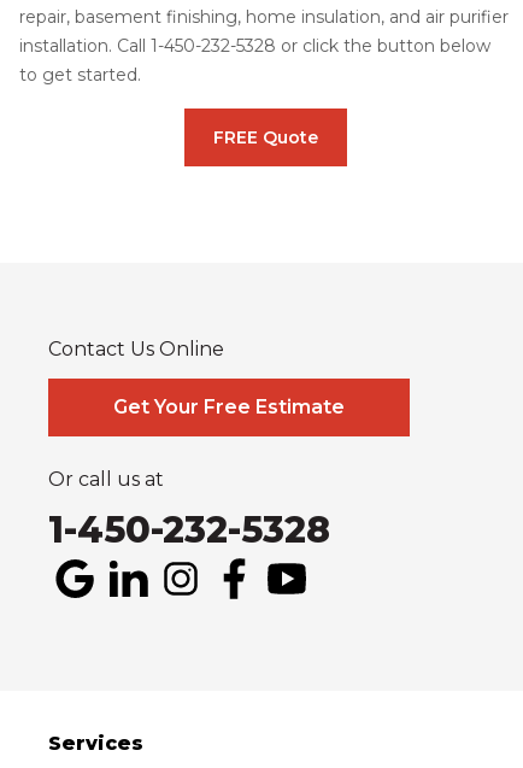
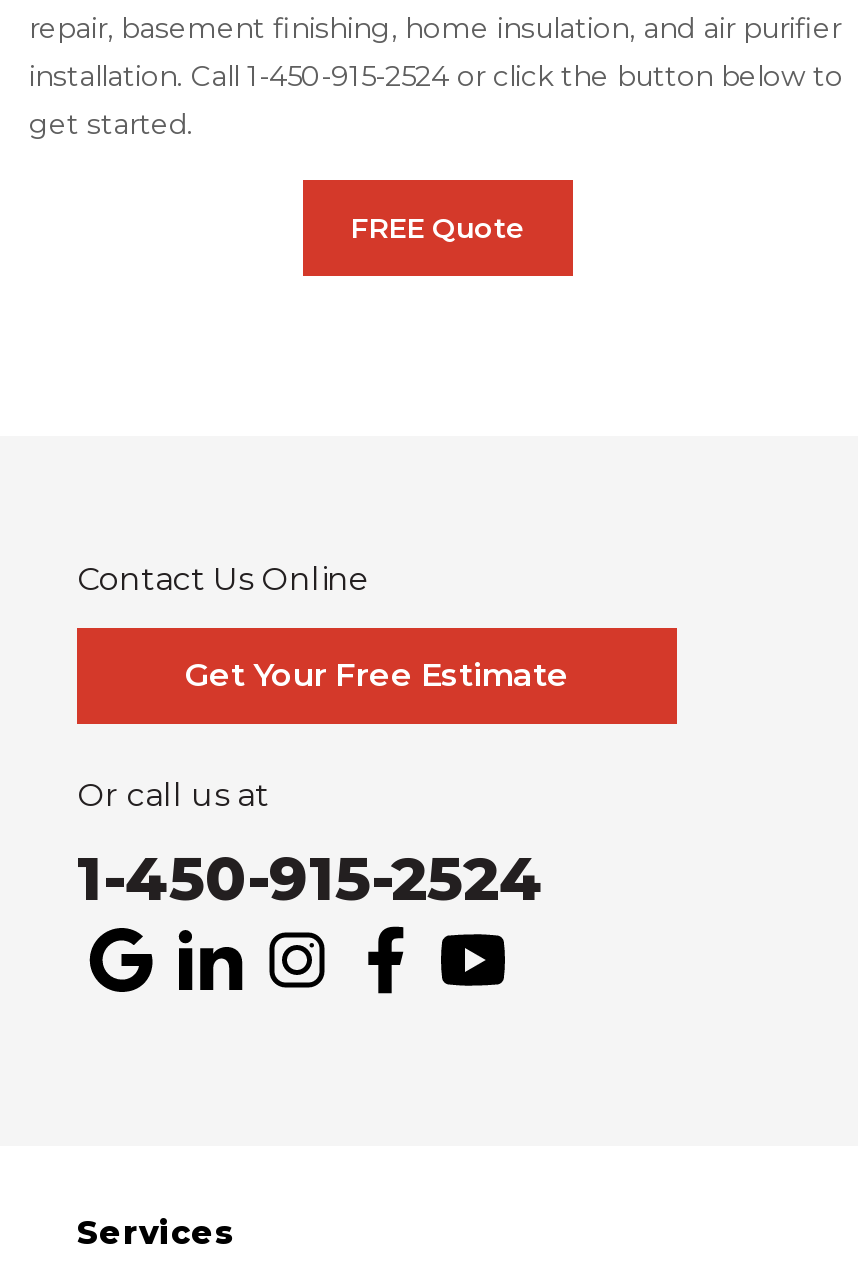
- installation. Call 1-450-232-5328 or click the button below
- to get started.
+ installation. Call 1-450-915-2524 or click the button below to
+ get started.

- 1-450-232-5328
+ 1-450-915-2524
